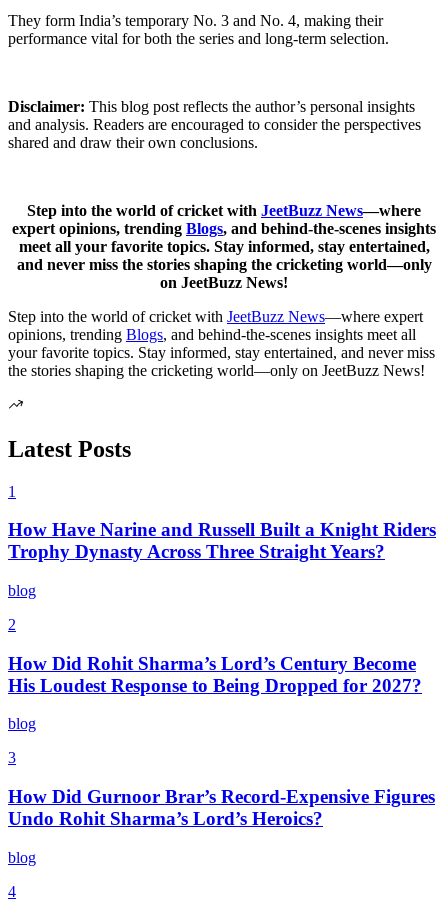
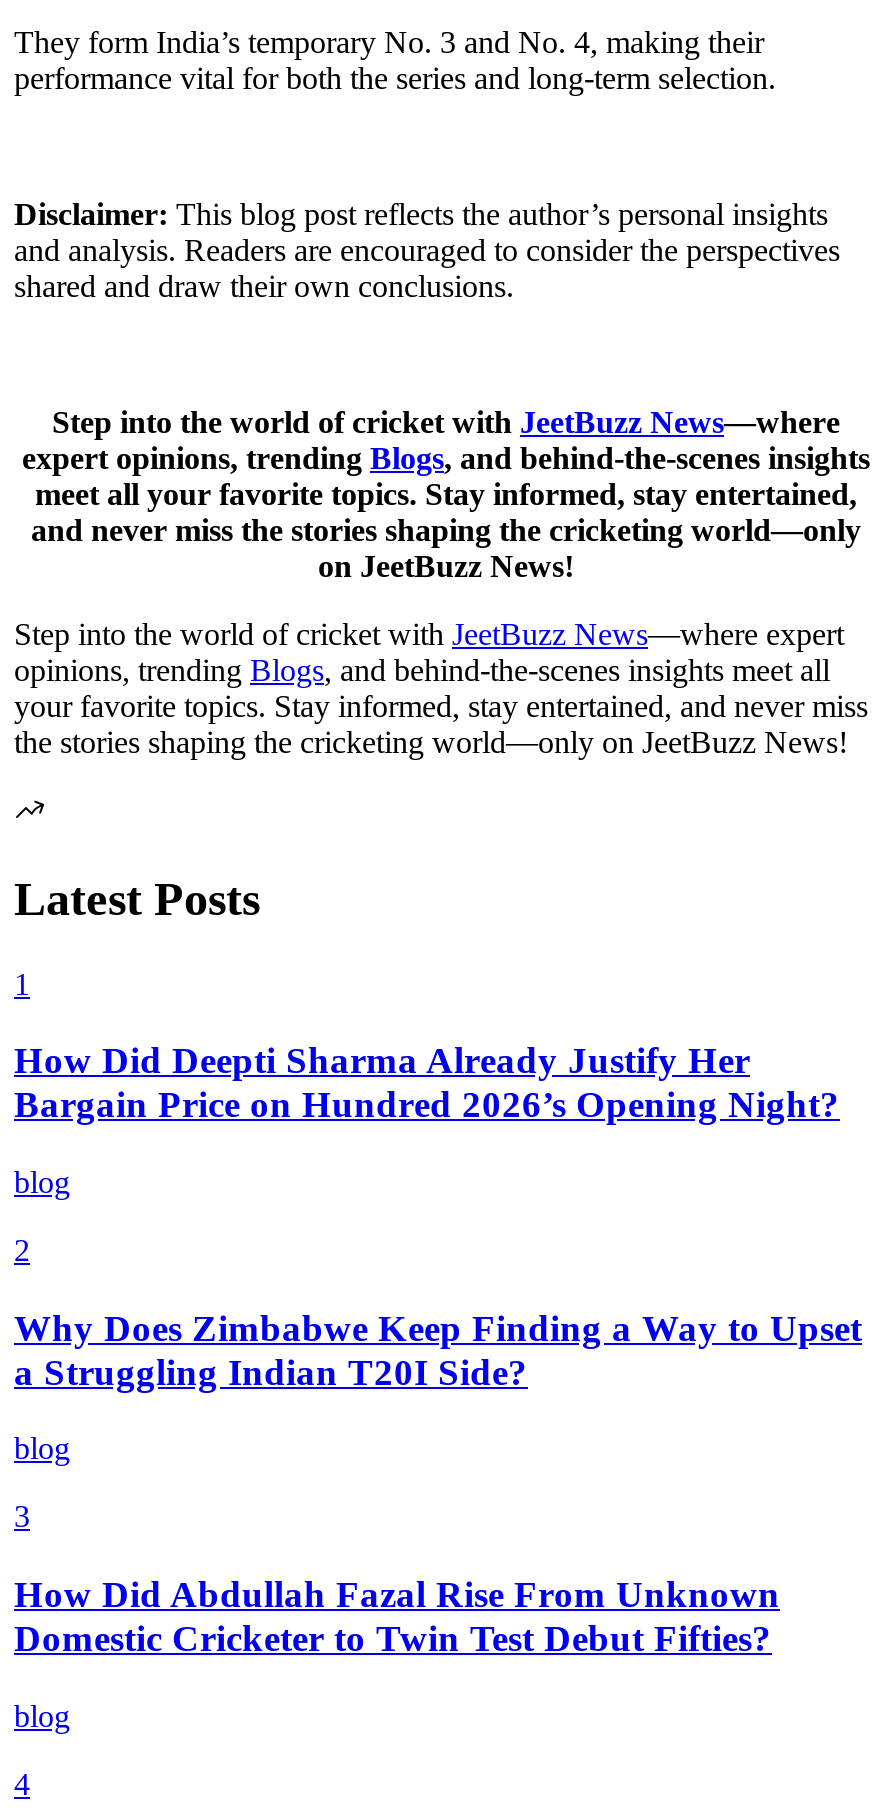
- How Have Narine and Russell Built a Knight Riders
- Trophy Dynasty Across Three Straight Years?
+ How Did Deepti Sharma Already Justify Her
+ Bargain Price on Hundred 2026’s Opening Night?

- How Did Rohit Sharma’s Lord’s Century Become
- His Loudest Response to Being Dropped for 2027?
+ Why Does Zimbabwe Keep Finding a Way to Upset
+ a Struggling Indian T20I Side?

- How Did Gurnoor Brar’s Record-Expensive Figures
- Undo Rohit Sharma’s Lord’s Heroics?
+ How Did Abdullah Fazal Rise From Unknown
+ Domestic Cricketer to Twin Test Debut Fifties?
